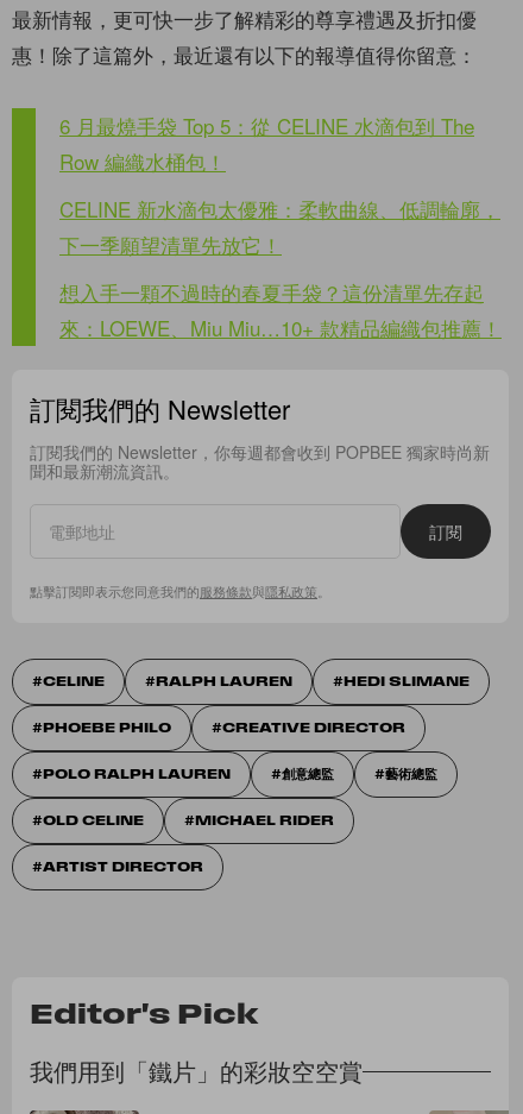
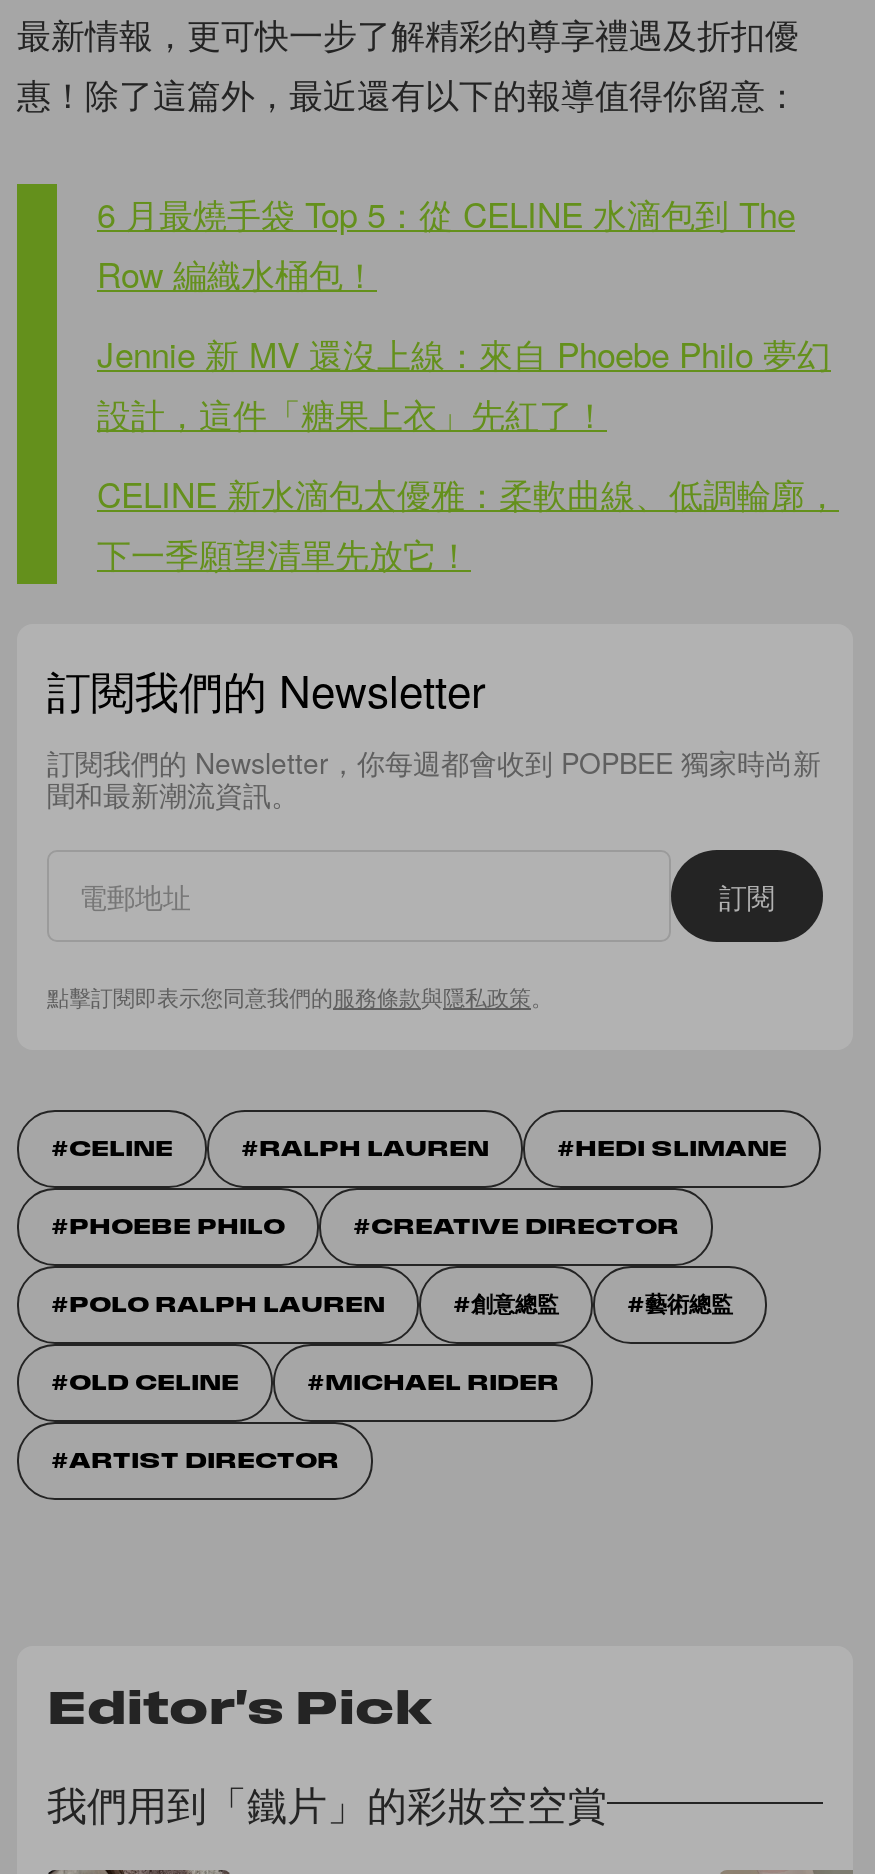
+ Jennie 新 MV 還沒上線：來自 Phoebe Philo 夢幻
+ 設計，這件「糖果上衣」先紅了！

moved down: CELINE 新水滴包太優雅：柔軟曲線、低調輪廓， | 下一季願望清單先放它！

- 想入手一顆不過時的春夏手袋？這份清單先存起
- 來：LOEWE、Miu Miu…10+ 款精品編織包推薦！
